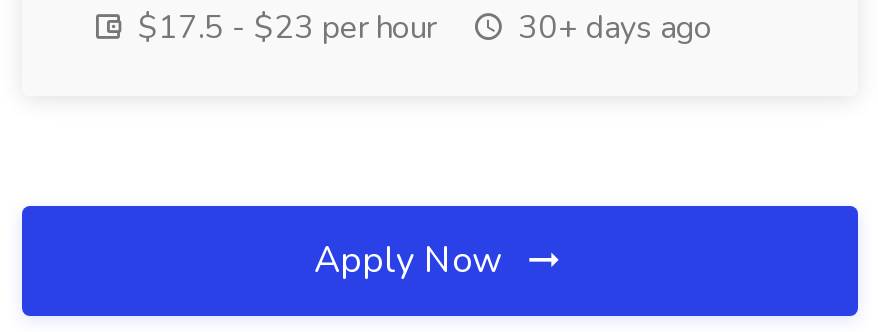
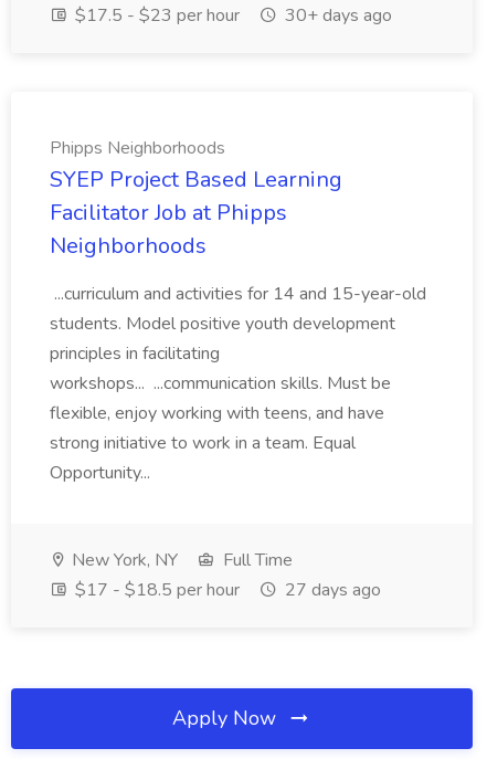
+ Phipps Neighborhoods
+ SYEP Project Based Learning
+ Facilitator Job at Phipps
+ Neighborhoods
+ ...curriculum and activities for 14 and 15-year-old
+ students. Model positive youth development
+ principles in facilitating
+ workshops... ...communication skills. Must be
+ flexible, enjoy working with teens, and have
+ strong initiative to work in a team. Equal
+ Opportunity...

+ New York, NY
+ Full Time
+ $17 - $18.5 per hour
+ 27 days ago
